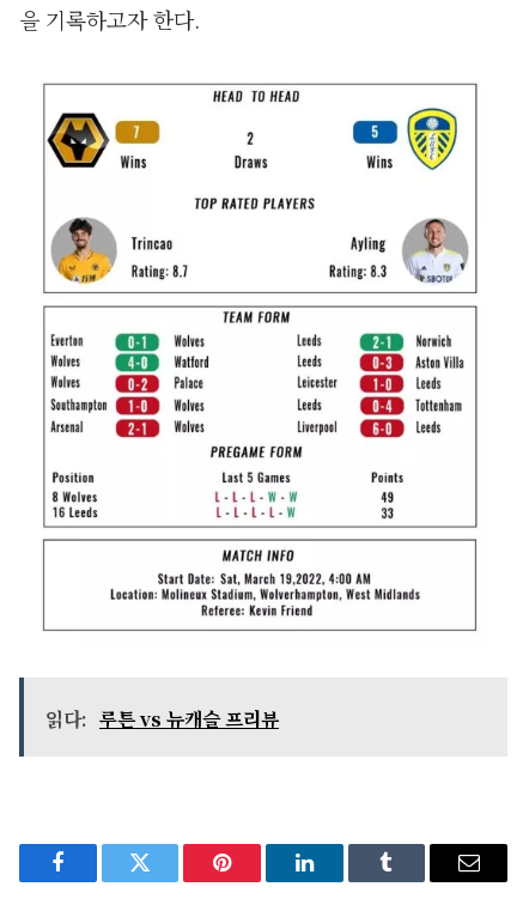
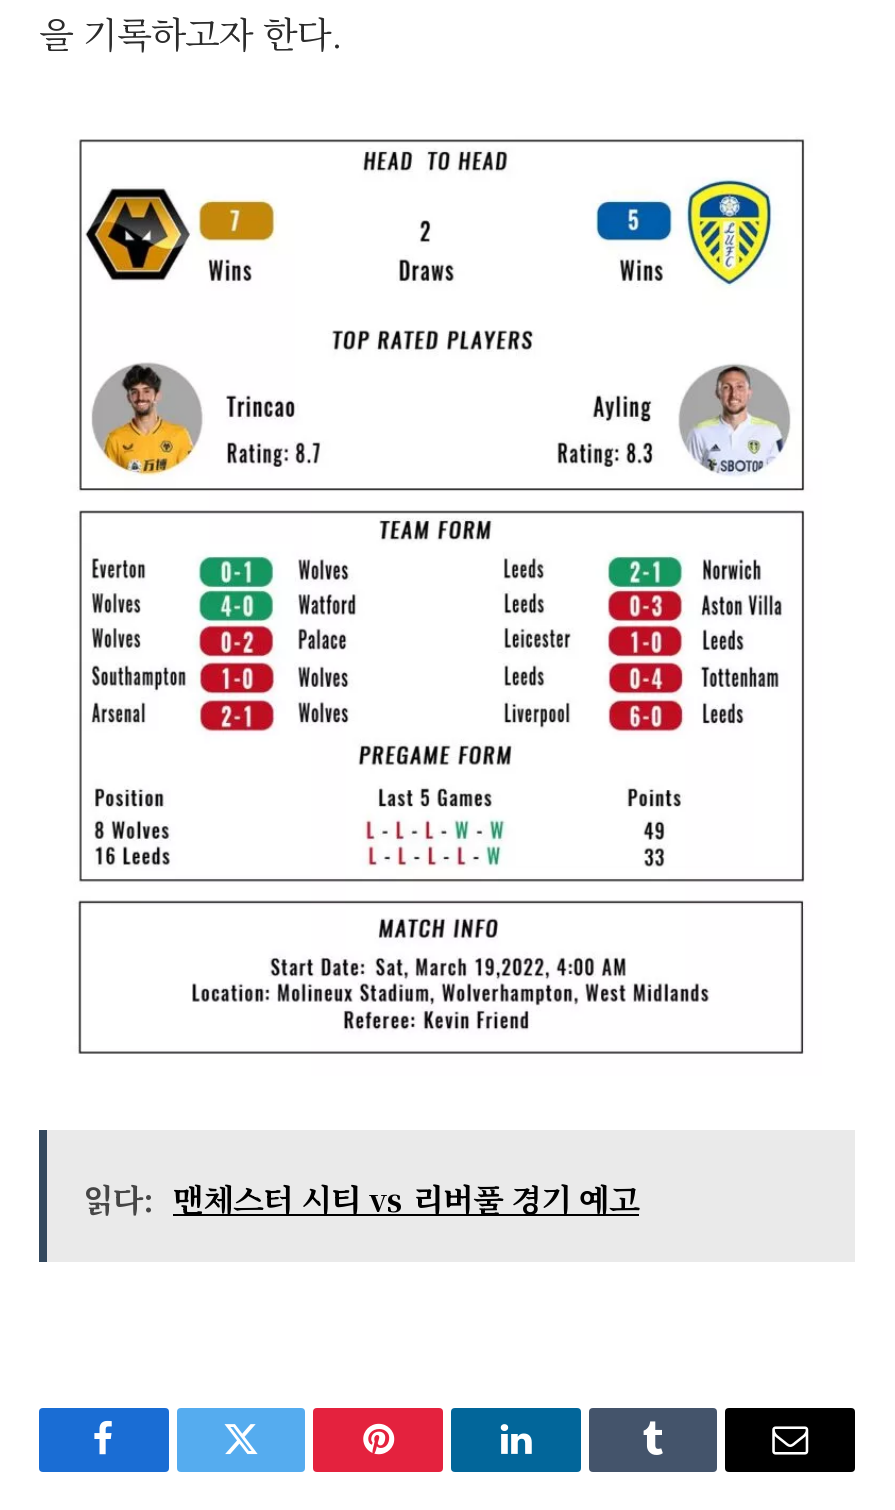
- 읽다: 루튼 vs 뉴캐슬 프리뷰
+ 읽다: 맨체스터 시티 vs 리버풀 경기 예고
